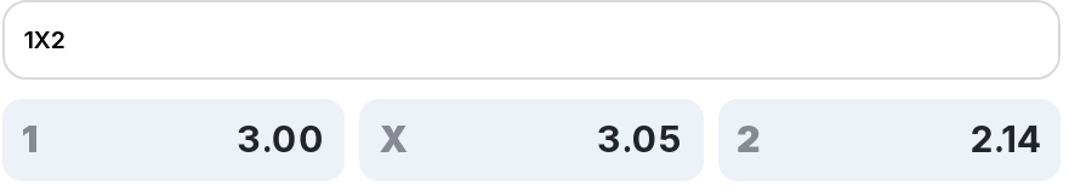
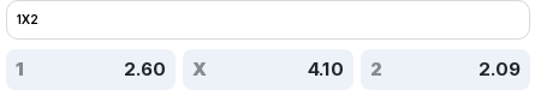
- 3.00 X
+ 2.60 X

- 3.05 2
+ 4.10 2

- 2.14
+ 2.09
